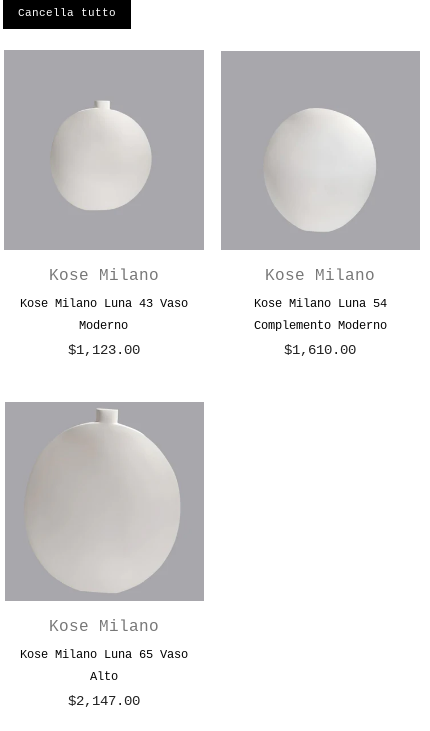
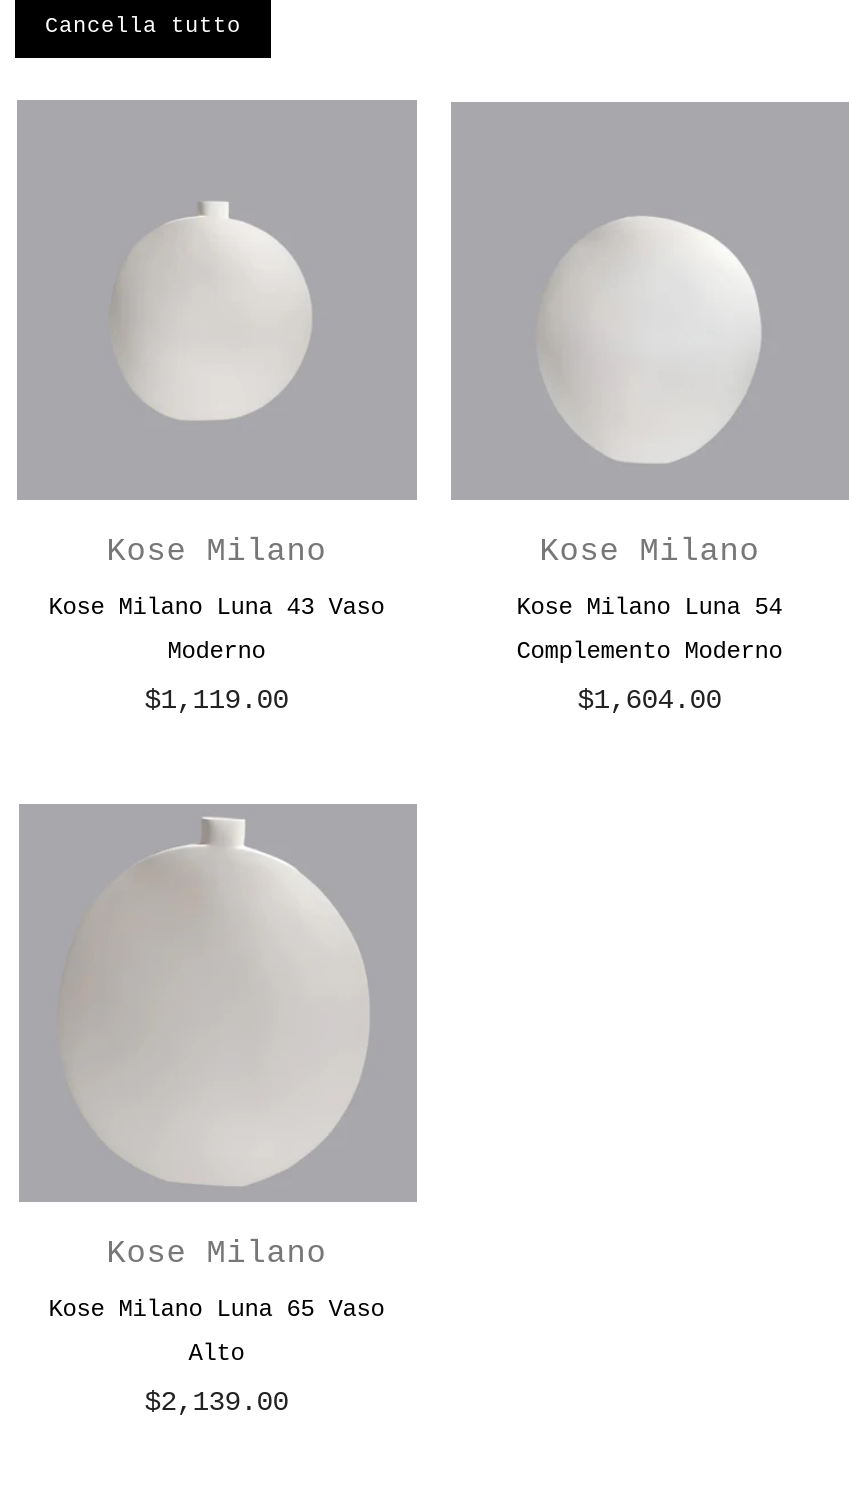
- $1,123.00
+ $1,119.00

- $1,610.00
+ $1,604.00

- $2,147.00
+ $2,139.00
